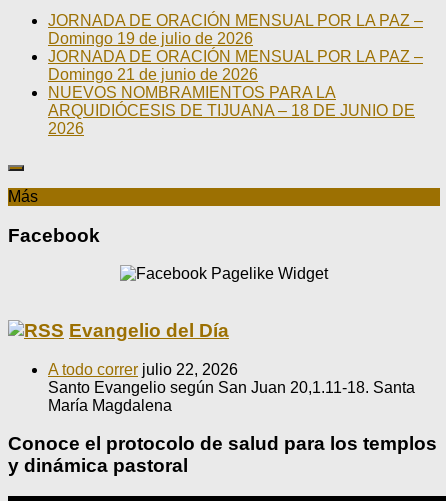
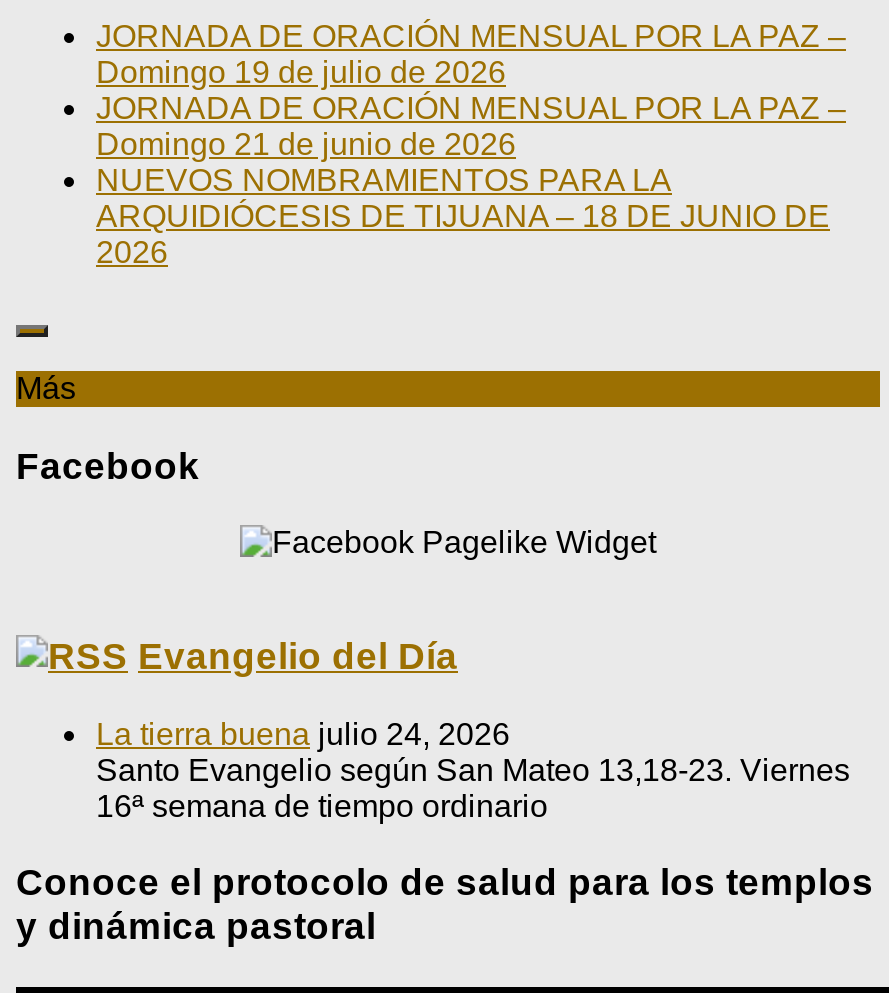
- A todo correr julio 22, 2026
- Santo Evangelio según San Juan 20,1.11-18. Santa
- María Magdalena
+ La tierra buena julio 24, 2026
+ Santo Evangelio según San Mateo 13,18-23. Viernes
+ 16ª semana de tiempo ordinario
